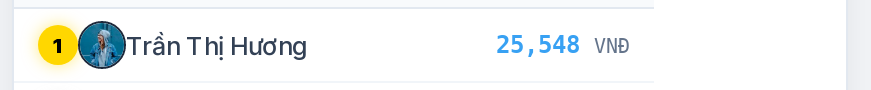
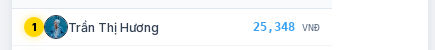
- 25,548 VNĐ
+ 25,348 VNĐ
